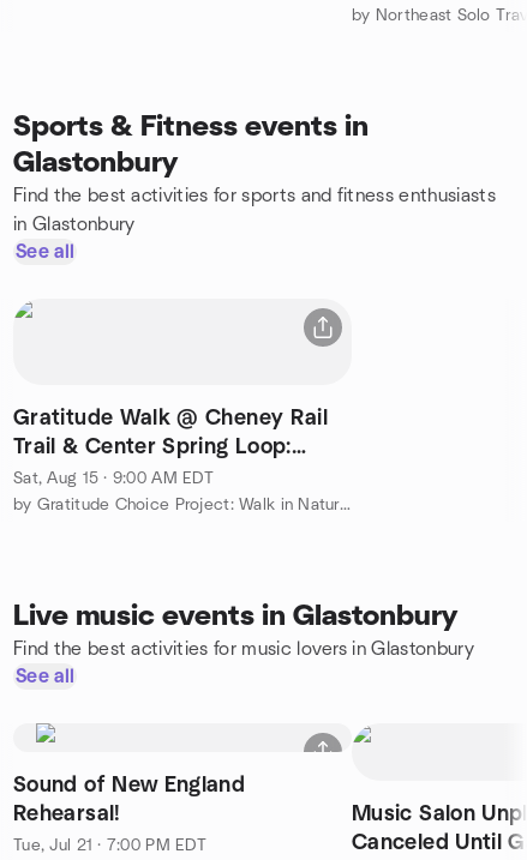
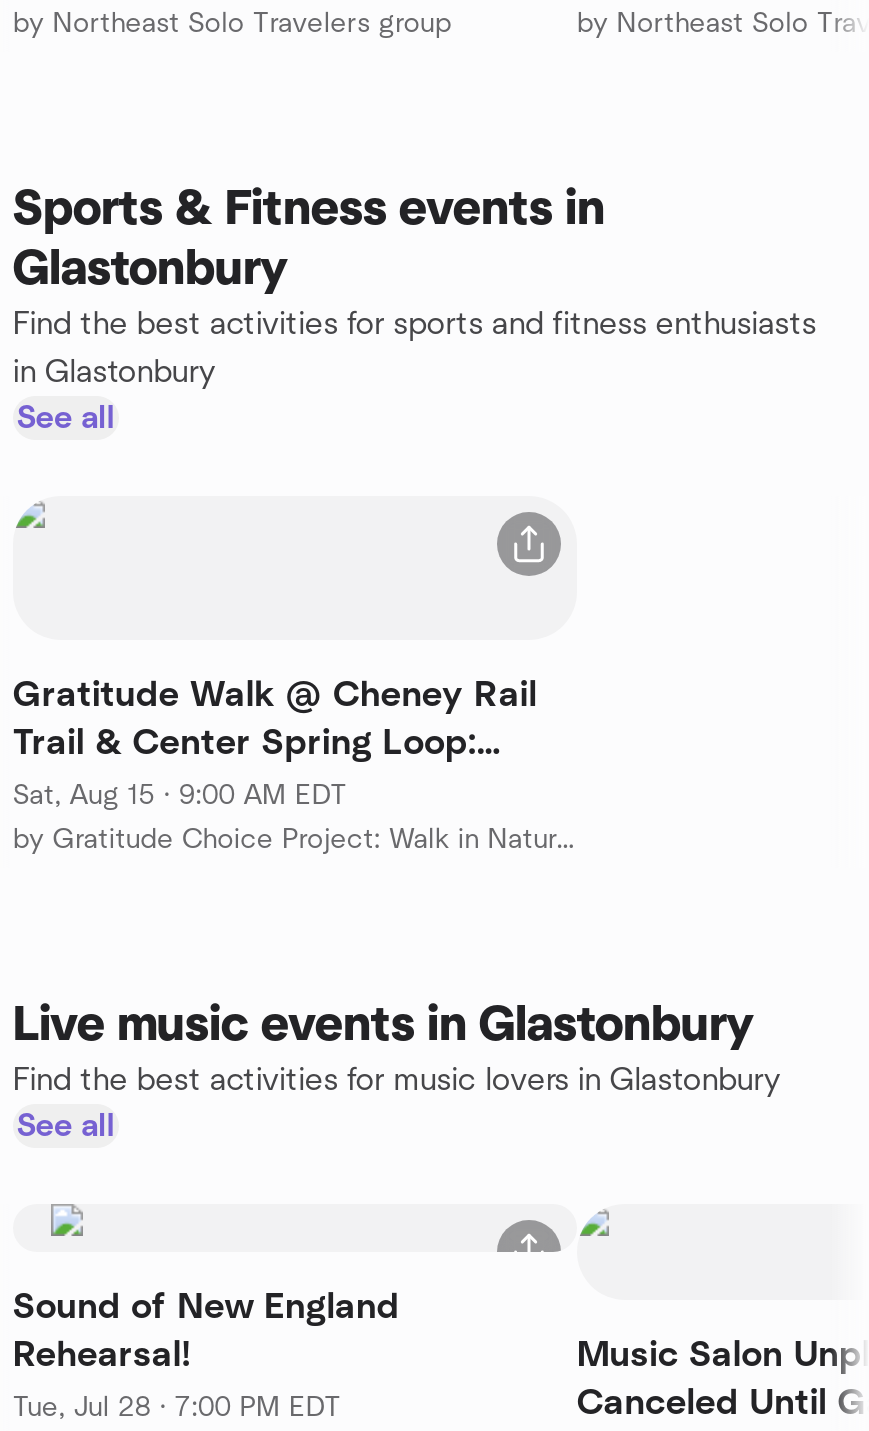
+ by Northeast Solo Travelers group

- Tue, Jul 21 · 7:00 PM EDT
+ Tue, Jul 28 · 7:00 PM EDT
